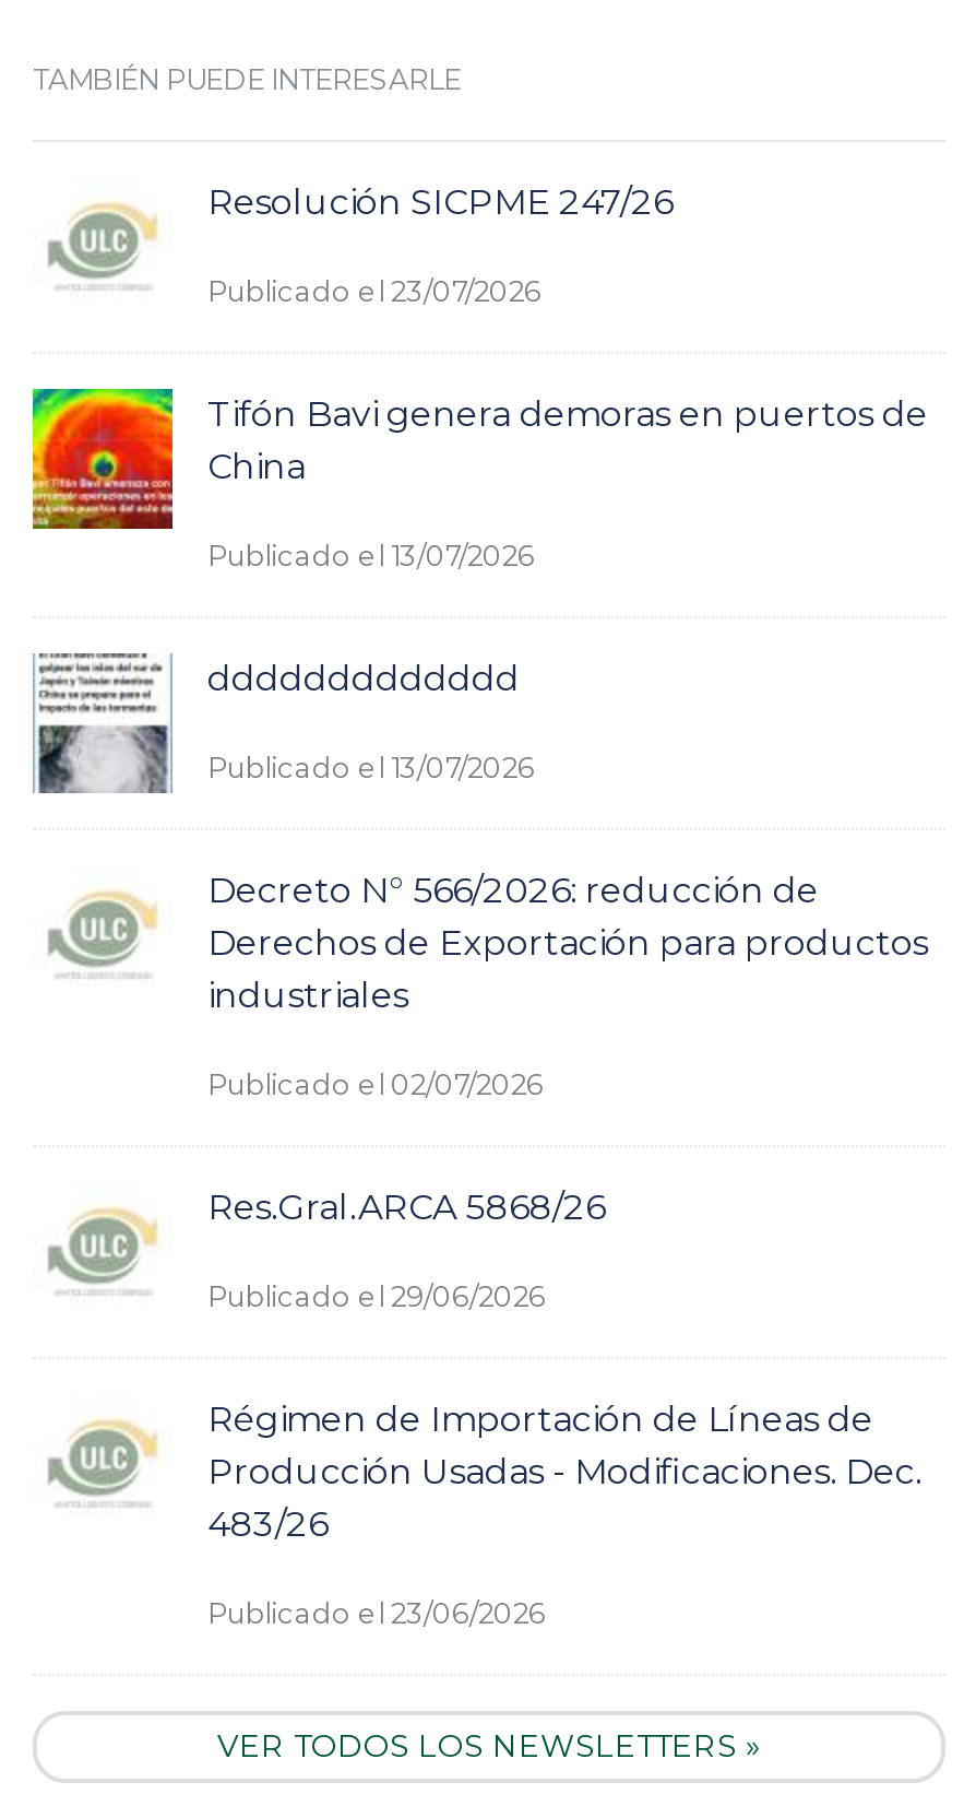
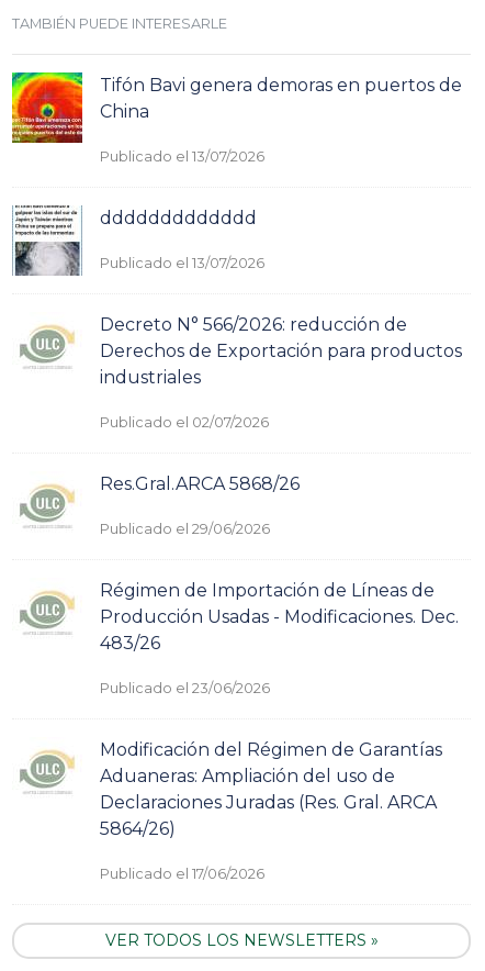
- Resolución SICPME 247/26
- Publicado el 23/07/2026

moved down: [image]

moved up: [image] | Tifón Bavi genera demoras en puertos de | China | ... | 483/26 | Publicado el 23/06/2026

+ Modificación del Régimen de Garantías
+ Aduaneras: Ampliación del uso de
+ Declaraciones Juradas (Res. Gral. ARCA
+ 5864/26)
+ Publicado el 17/06/2026
